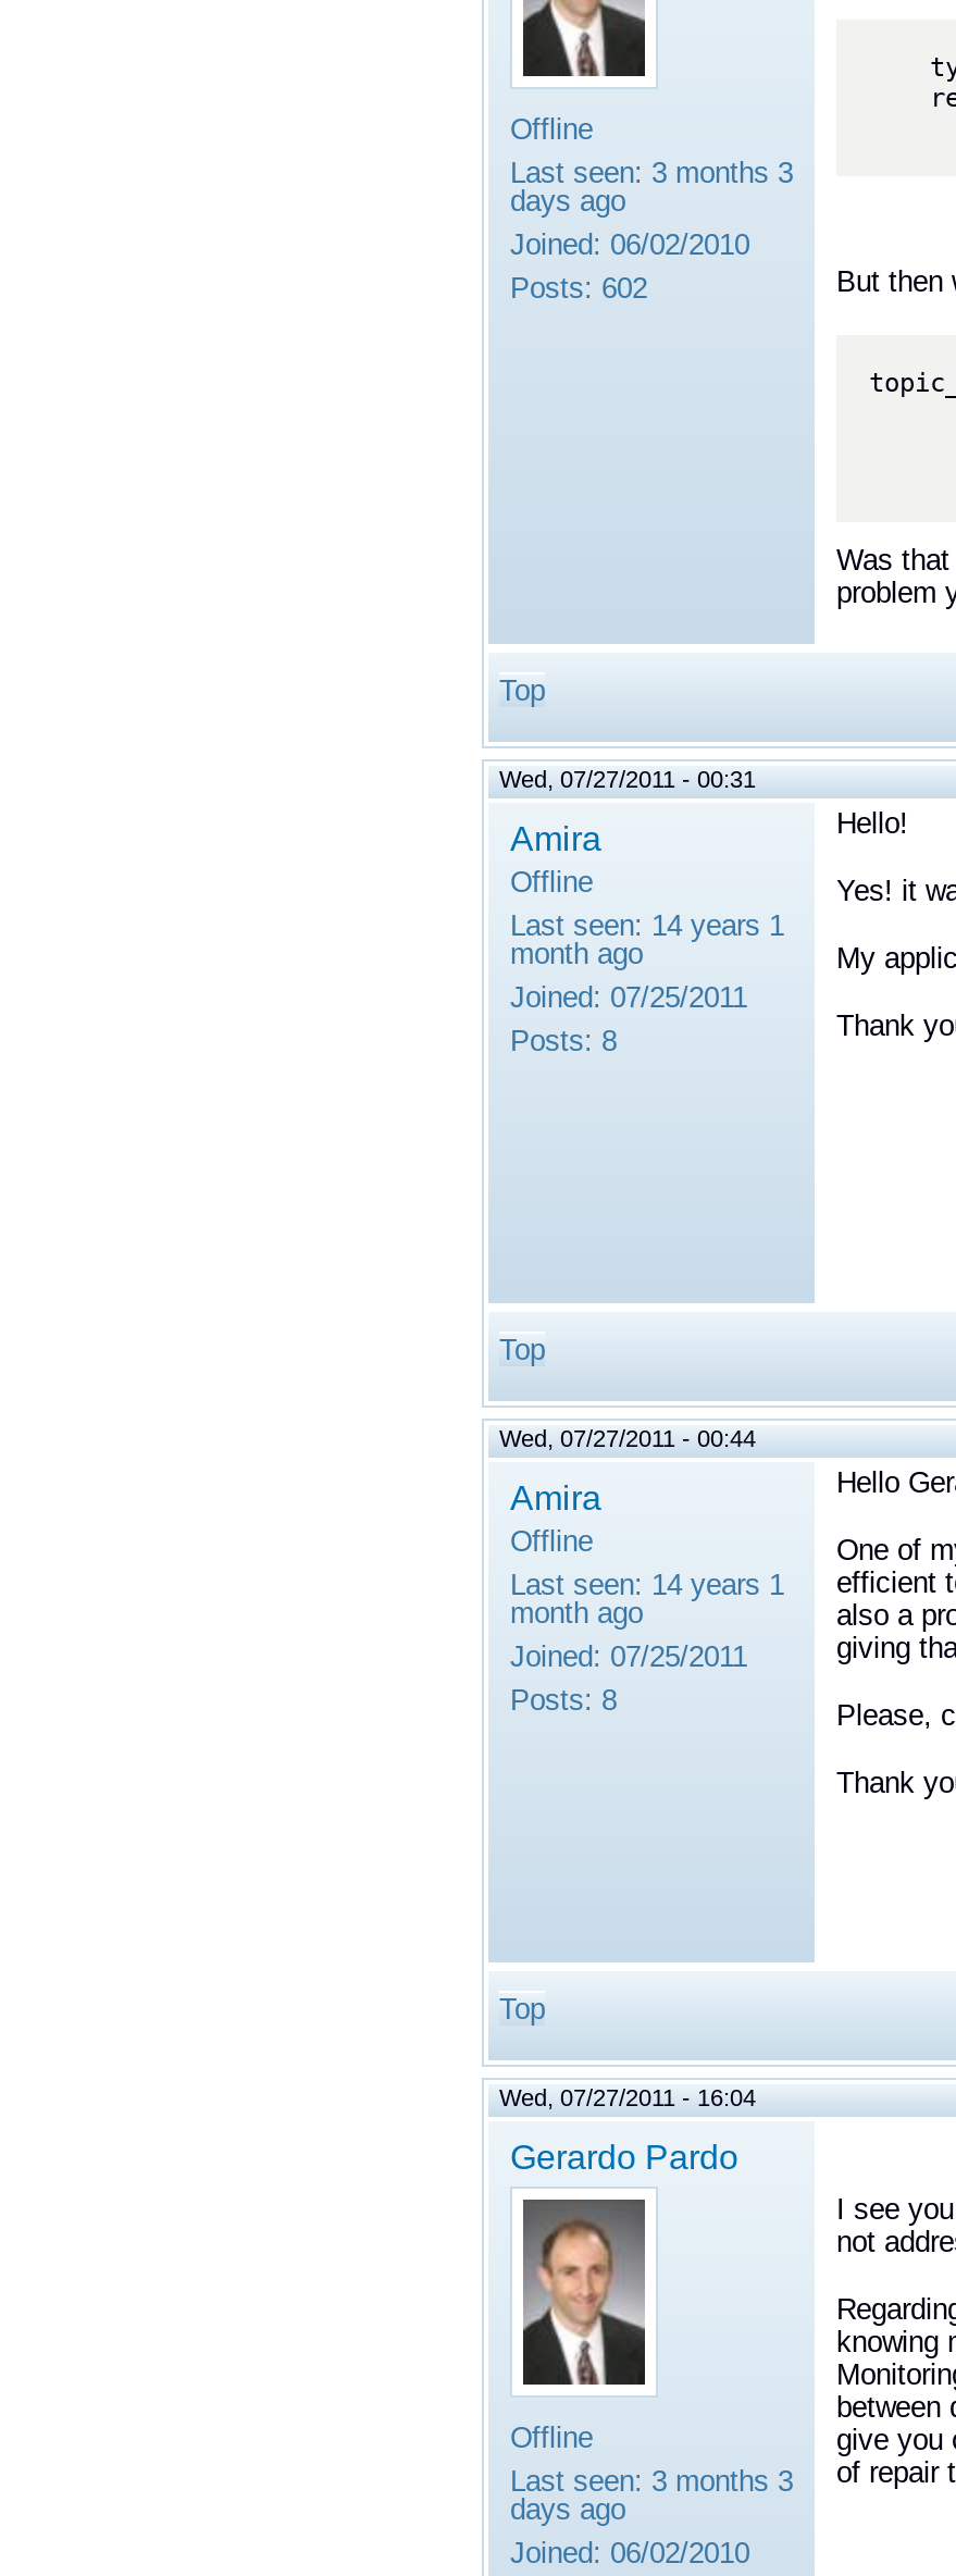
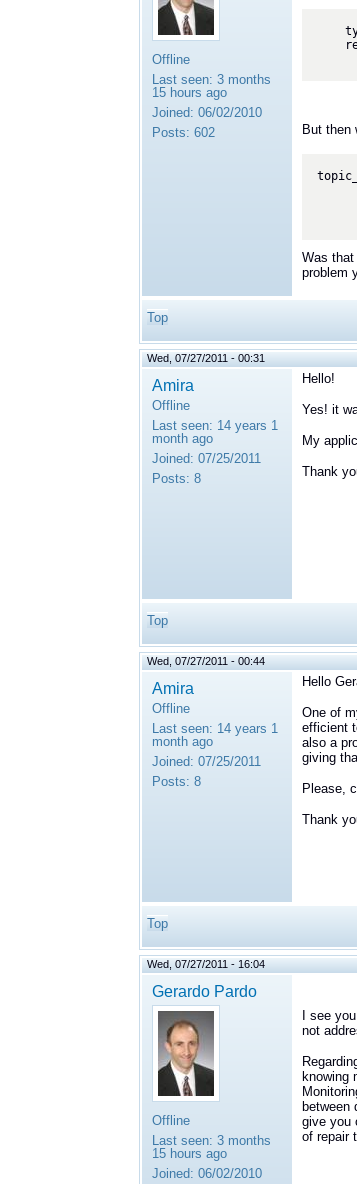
- Last seen: 3 months 3
- days ago
+ Last seen: 3 months
+ 15 hours ago

- Last seen: 3 months 3
- days ago
+ Last seen: 3 months
+ 15 hours ago
